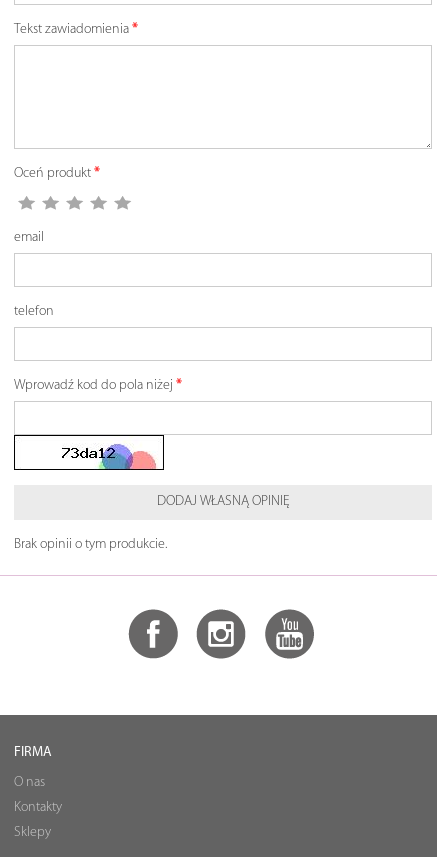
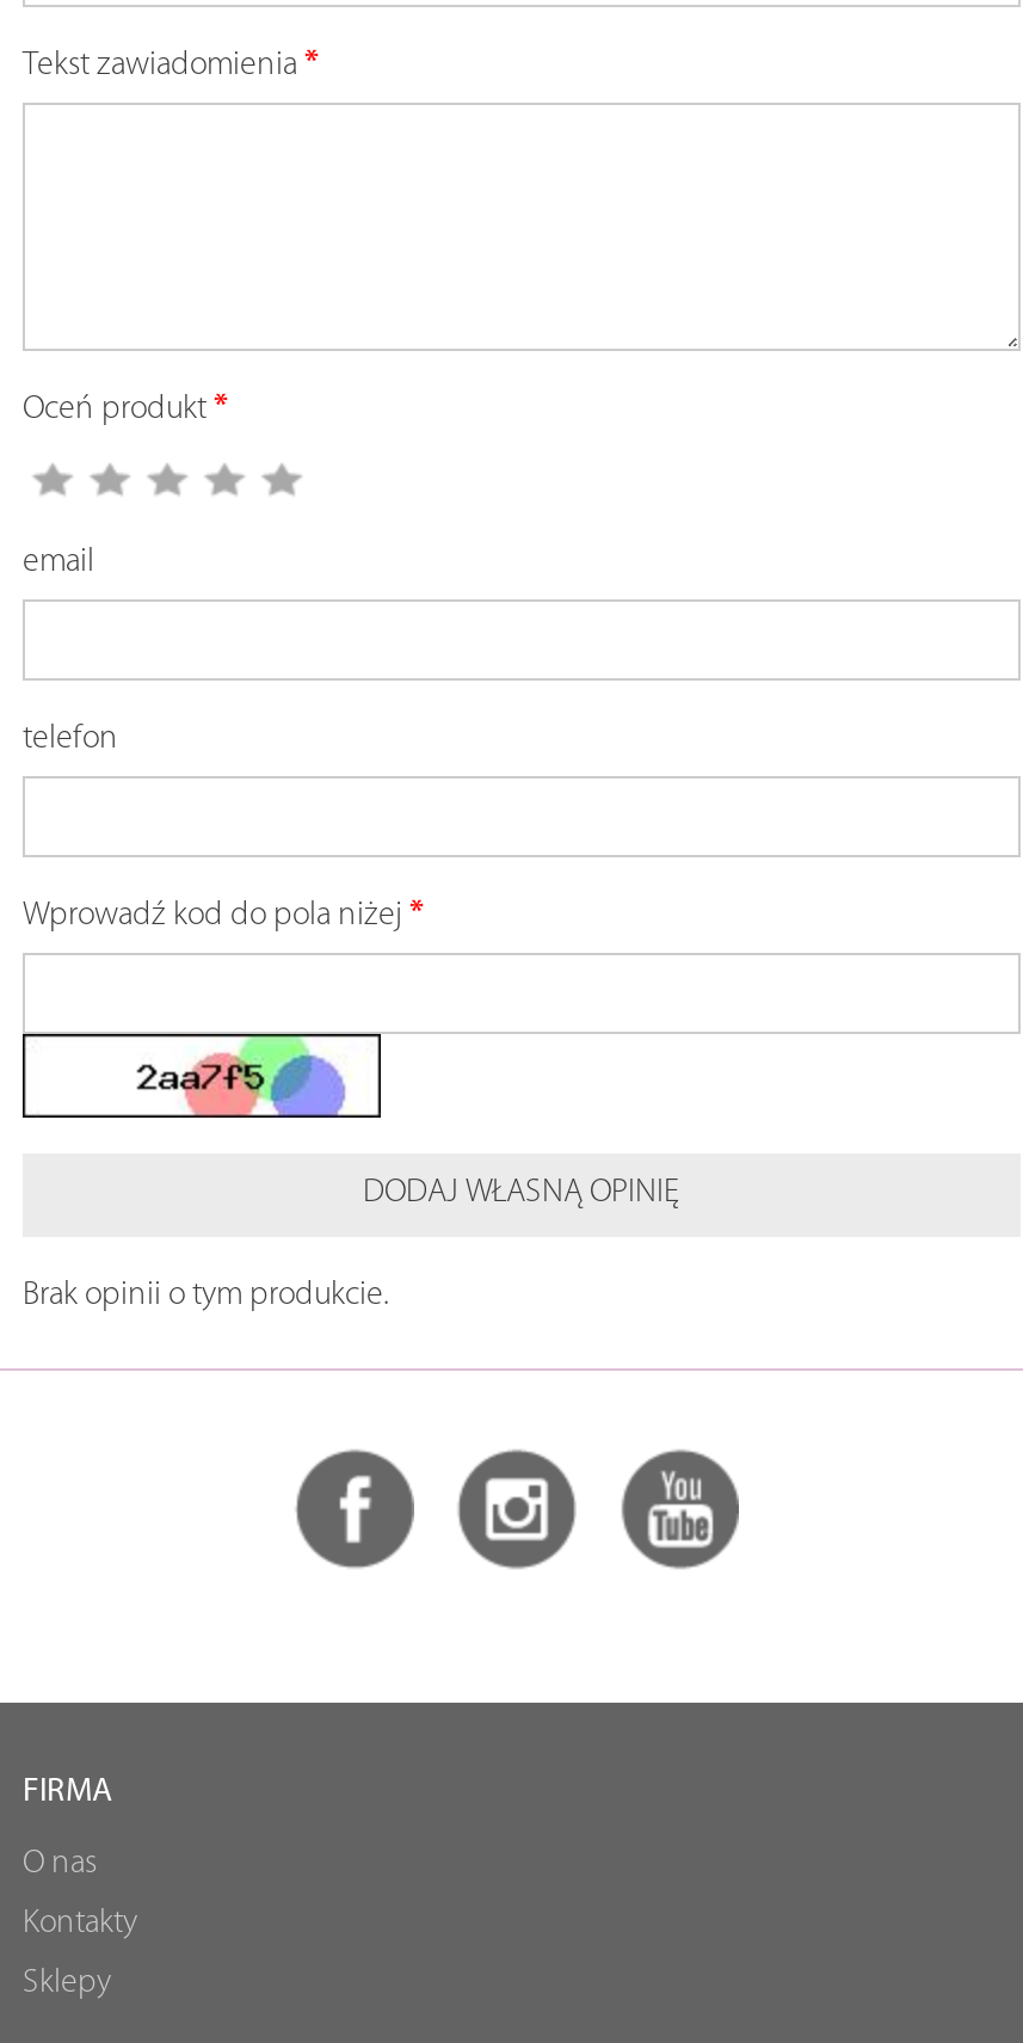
- [image]
+ [image]
